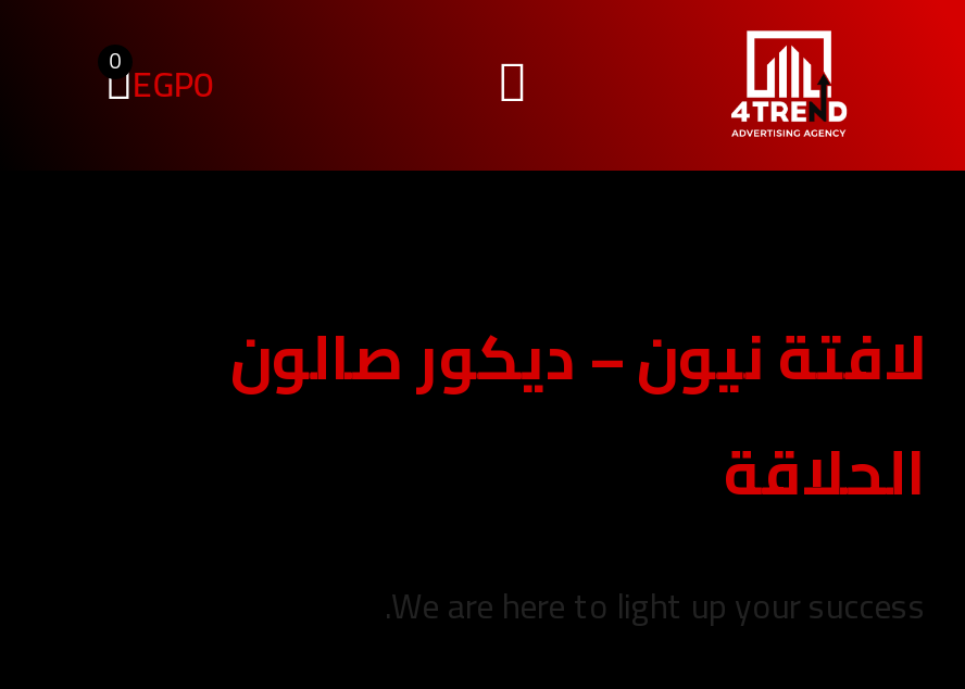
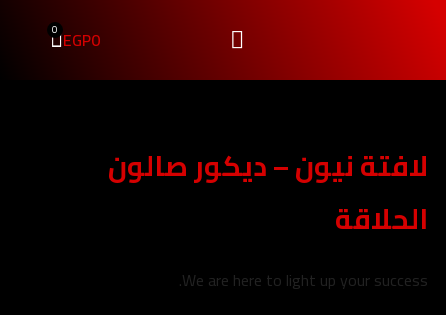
- [image]
